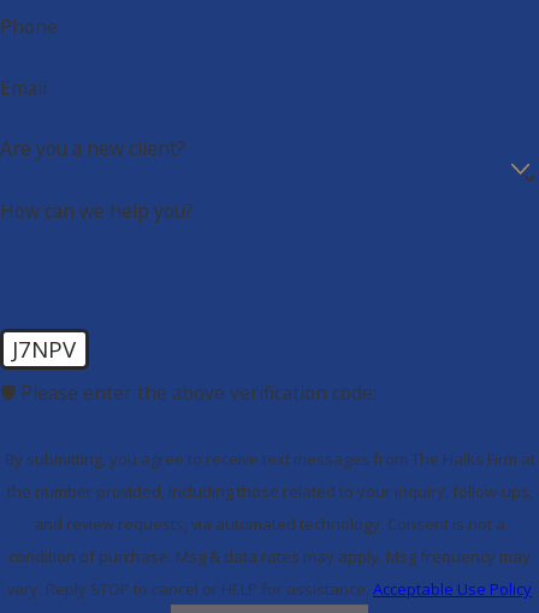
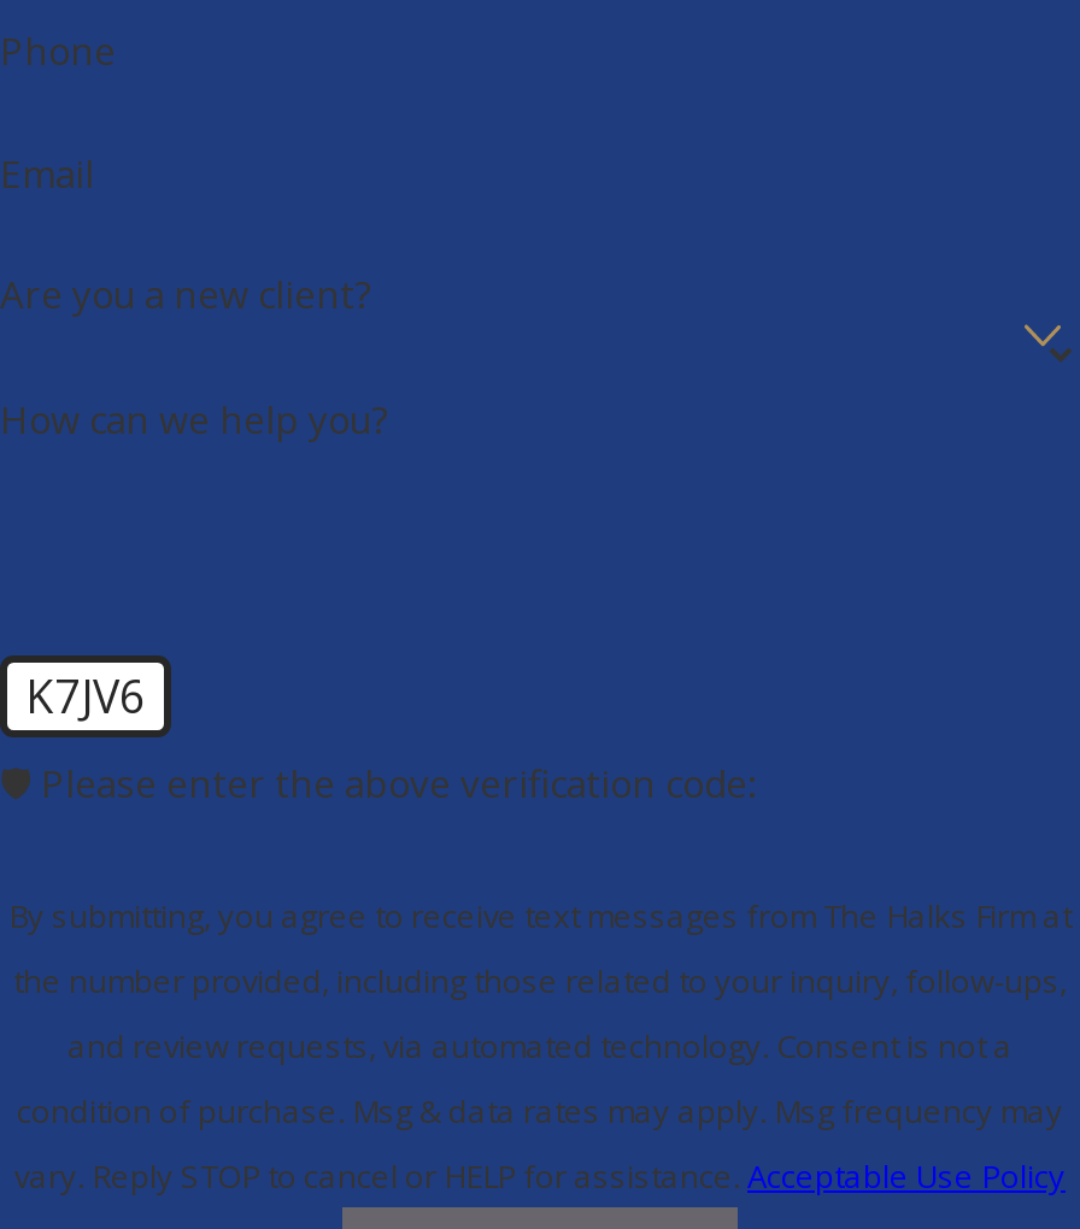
- J7NPV
+ K7JV6
